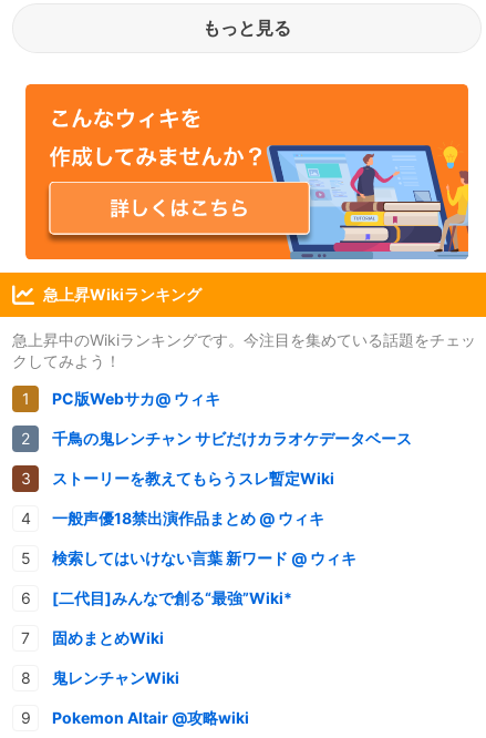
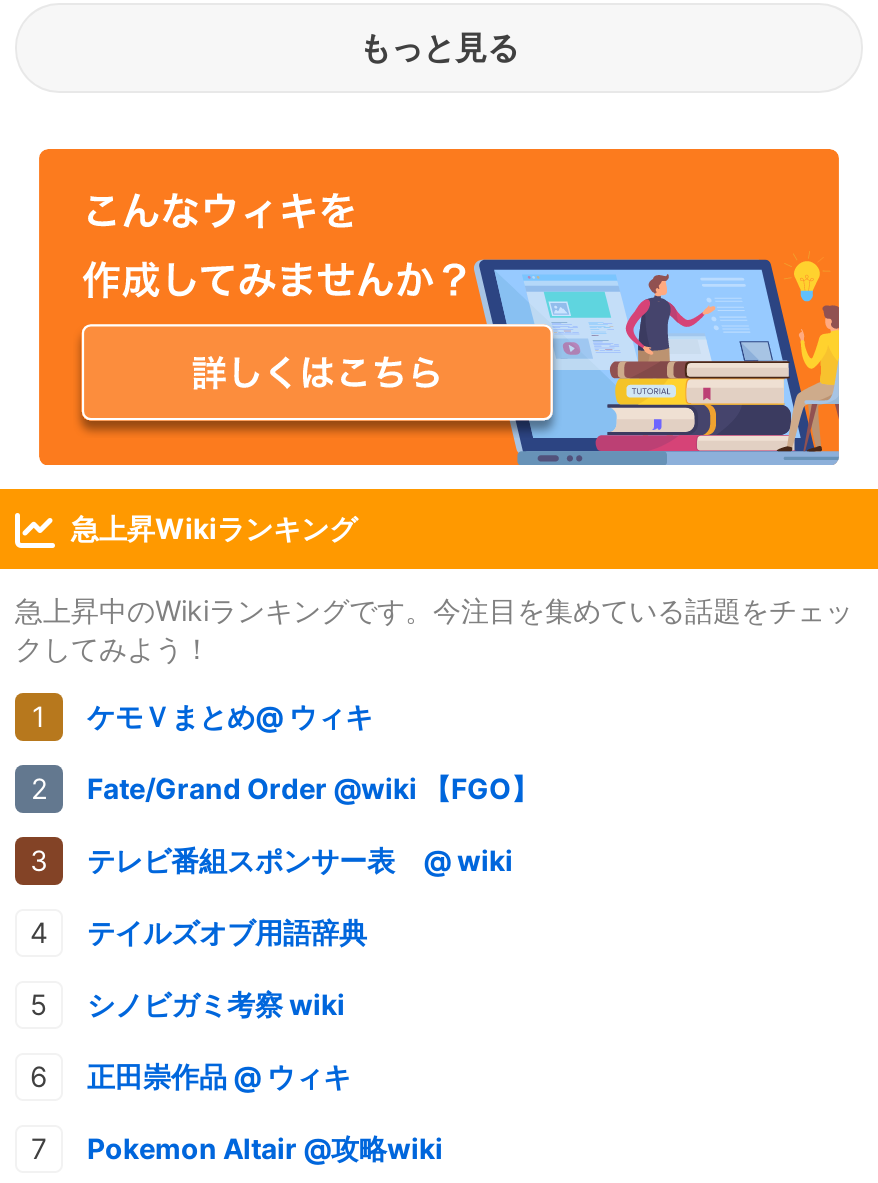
- PC版Webサカ@ ウィキ
- 千鳥の鬼レンチャン サビだけカラオケデータベース
- ストーリーを教えてもらうスレ暫定Wiki
- 一般声優18禁出演作品まとめ @ ウィキ
- 検索してはいけない言葉 新ワード @ ウィキ
- [二代目]みんなで創る“最強”Wiki*
- 固めまとめWiki
- 鬼レンチャンWiki
+ ケモＶまとめ@ ウィキ
+ Fate/Grand Order @wiki 【FGO】
+ テレビ番組スポンサー表 @ wiki
+ テイルズオブ用語辞典
+ シノビガミ考察 wiki
+ 正田崇作品 @ ウィキ
